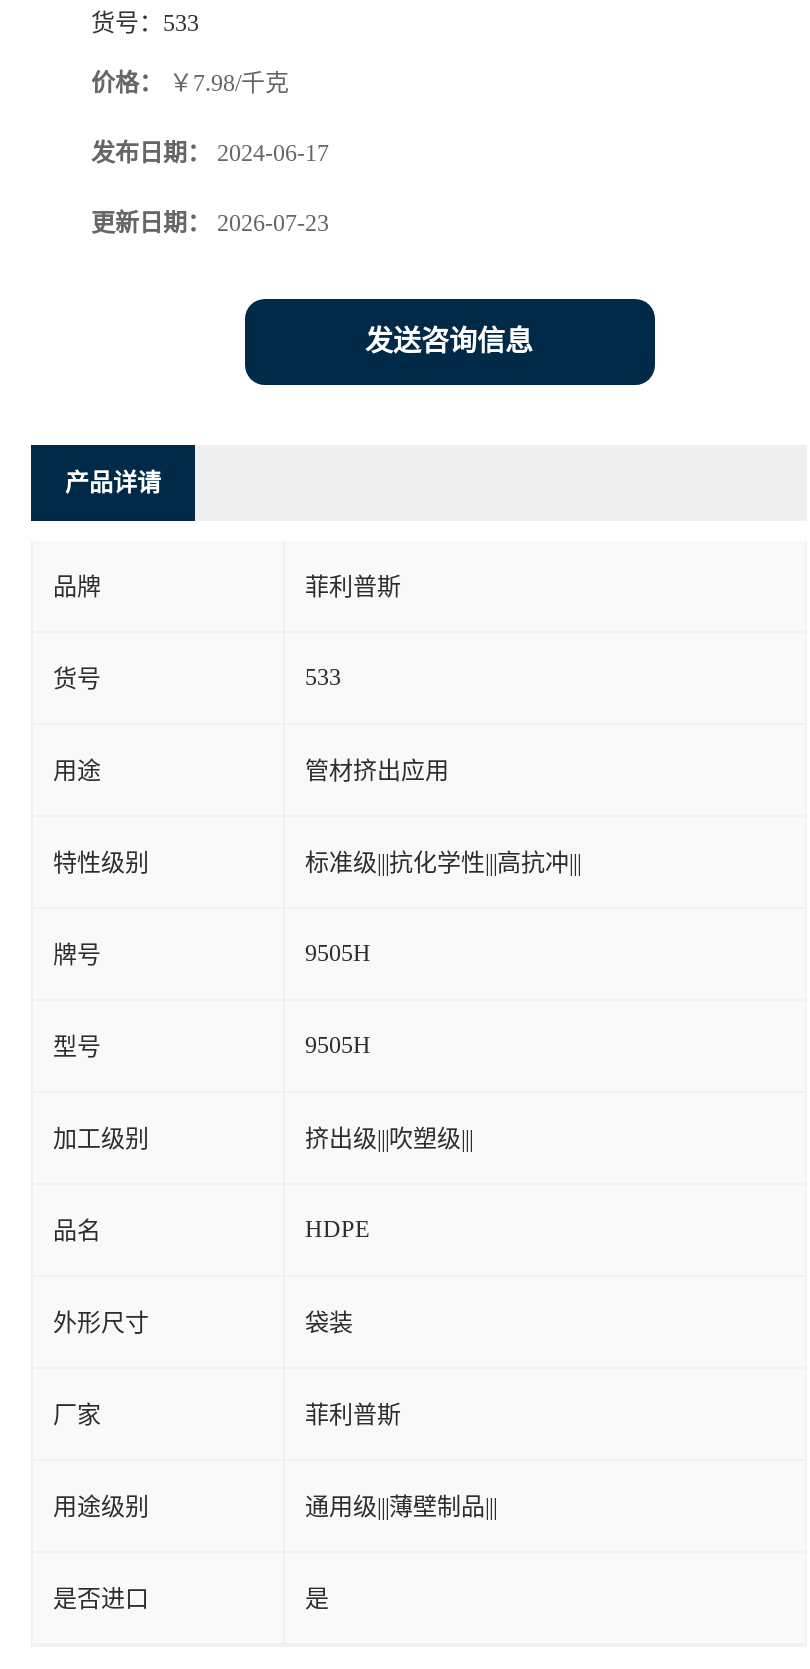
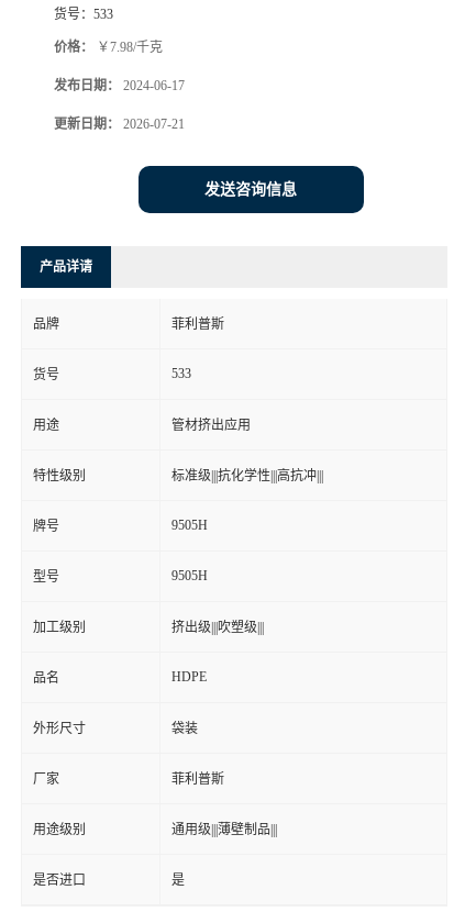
- 更新日期：2026-07-23
+ 更新日期：2026-07-21
